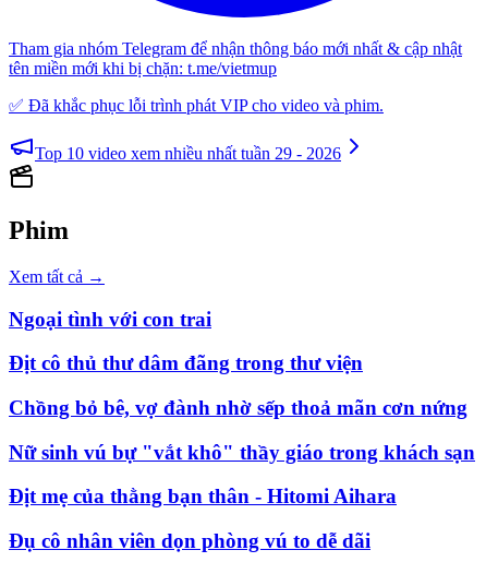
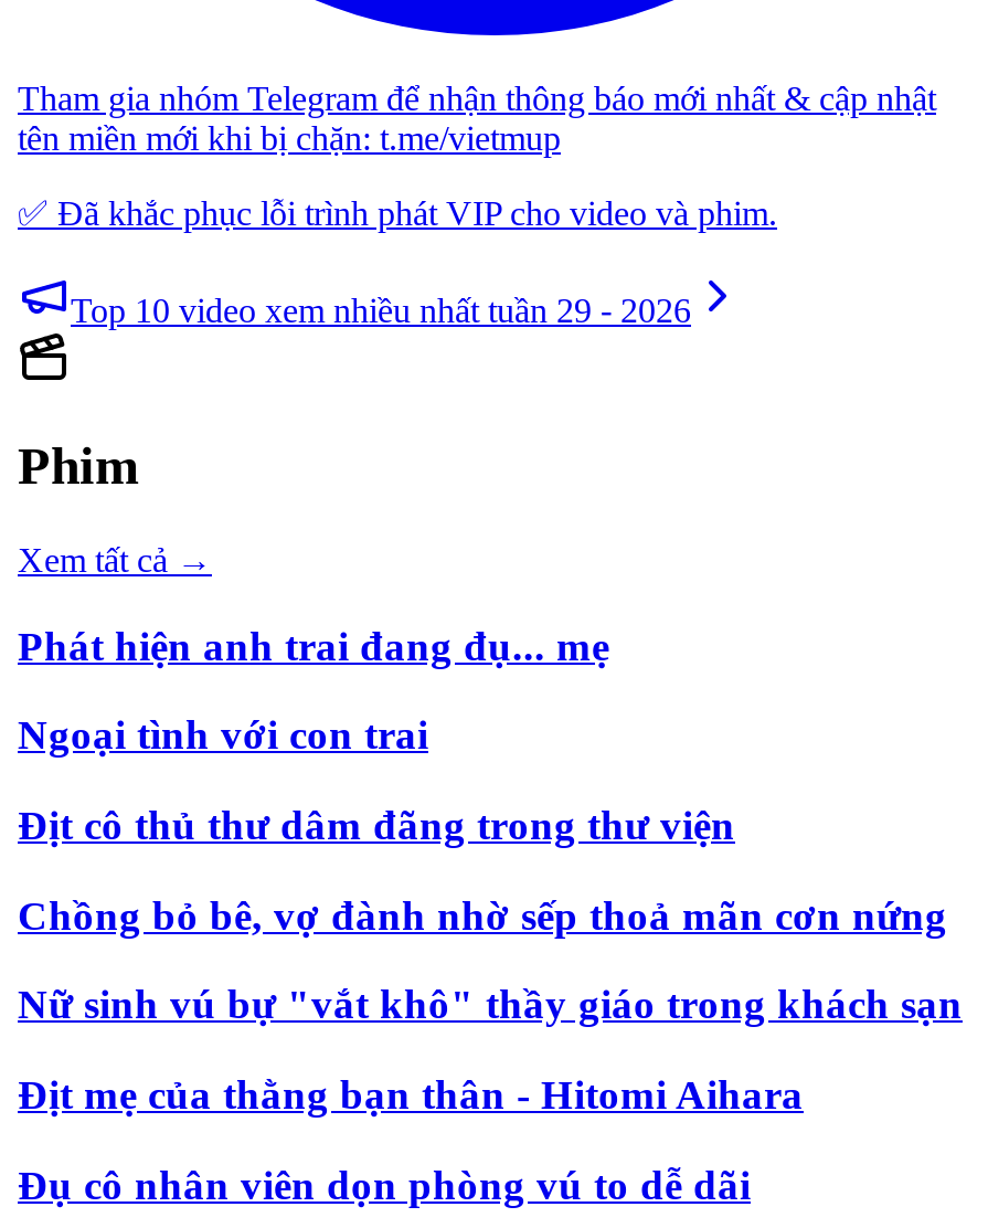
+ Phát hiện anh trai đang đụ... mẹ
